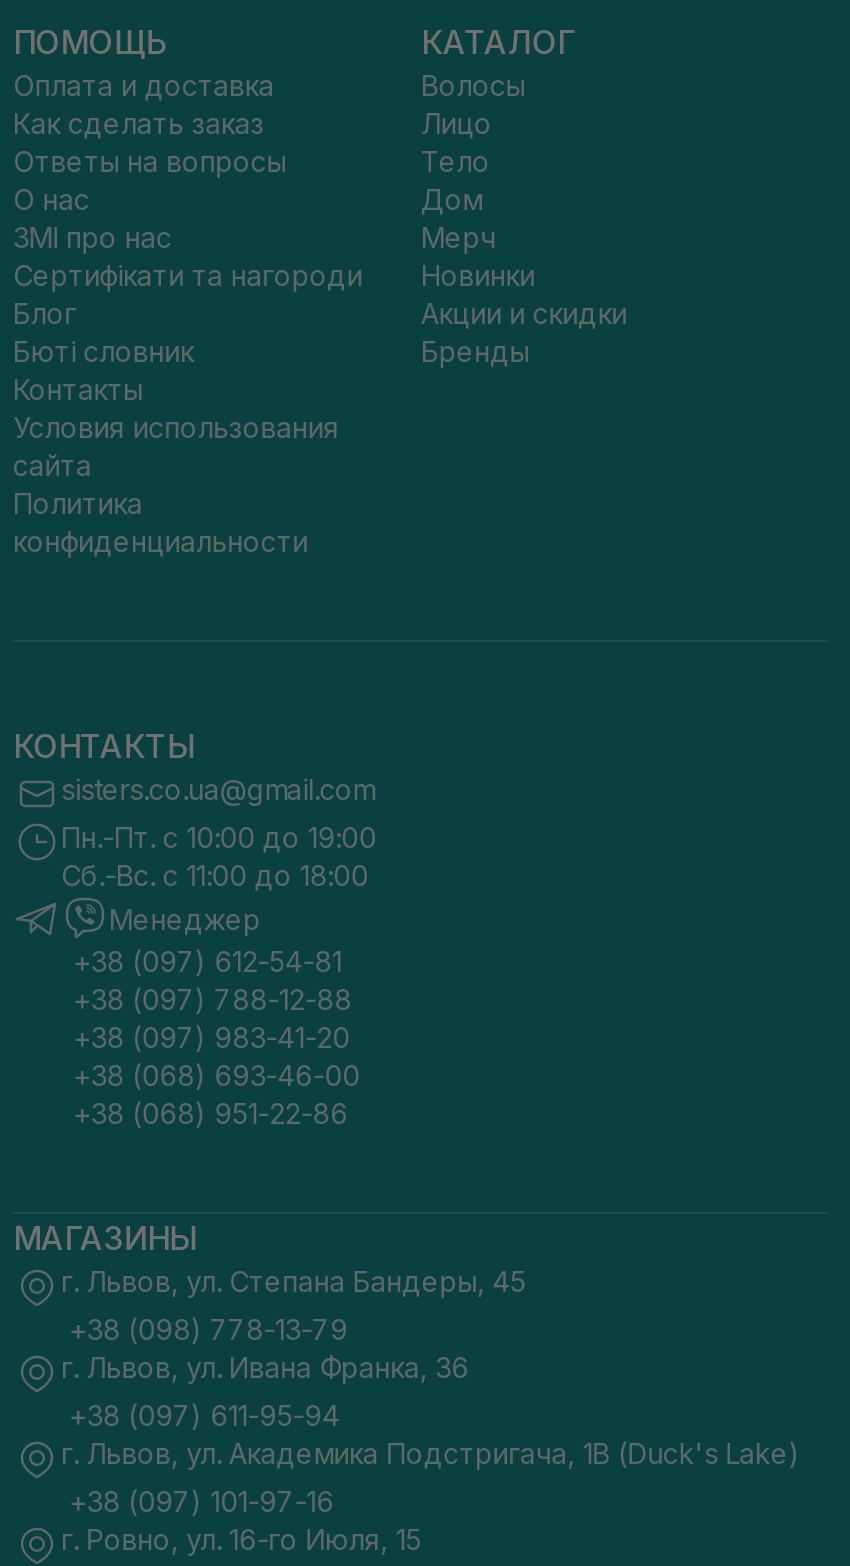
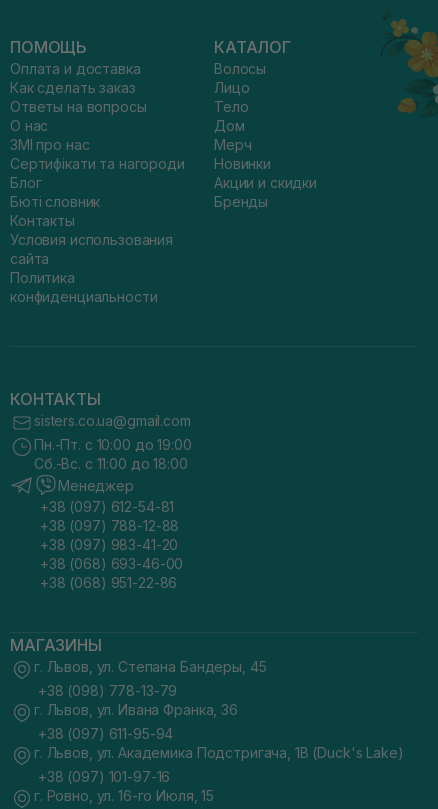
+ [image]
